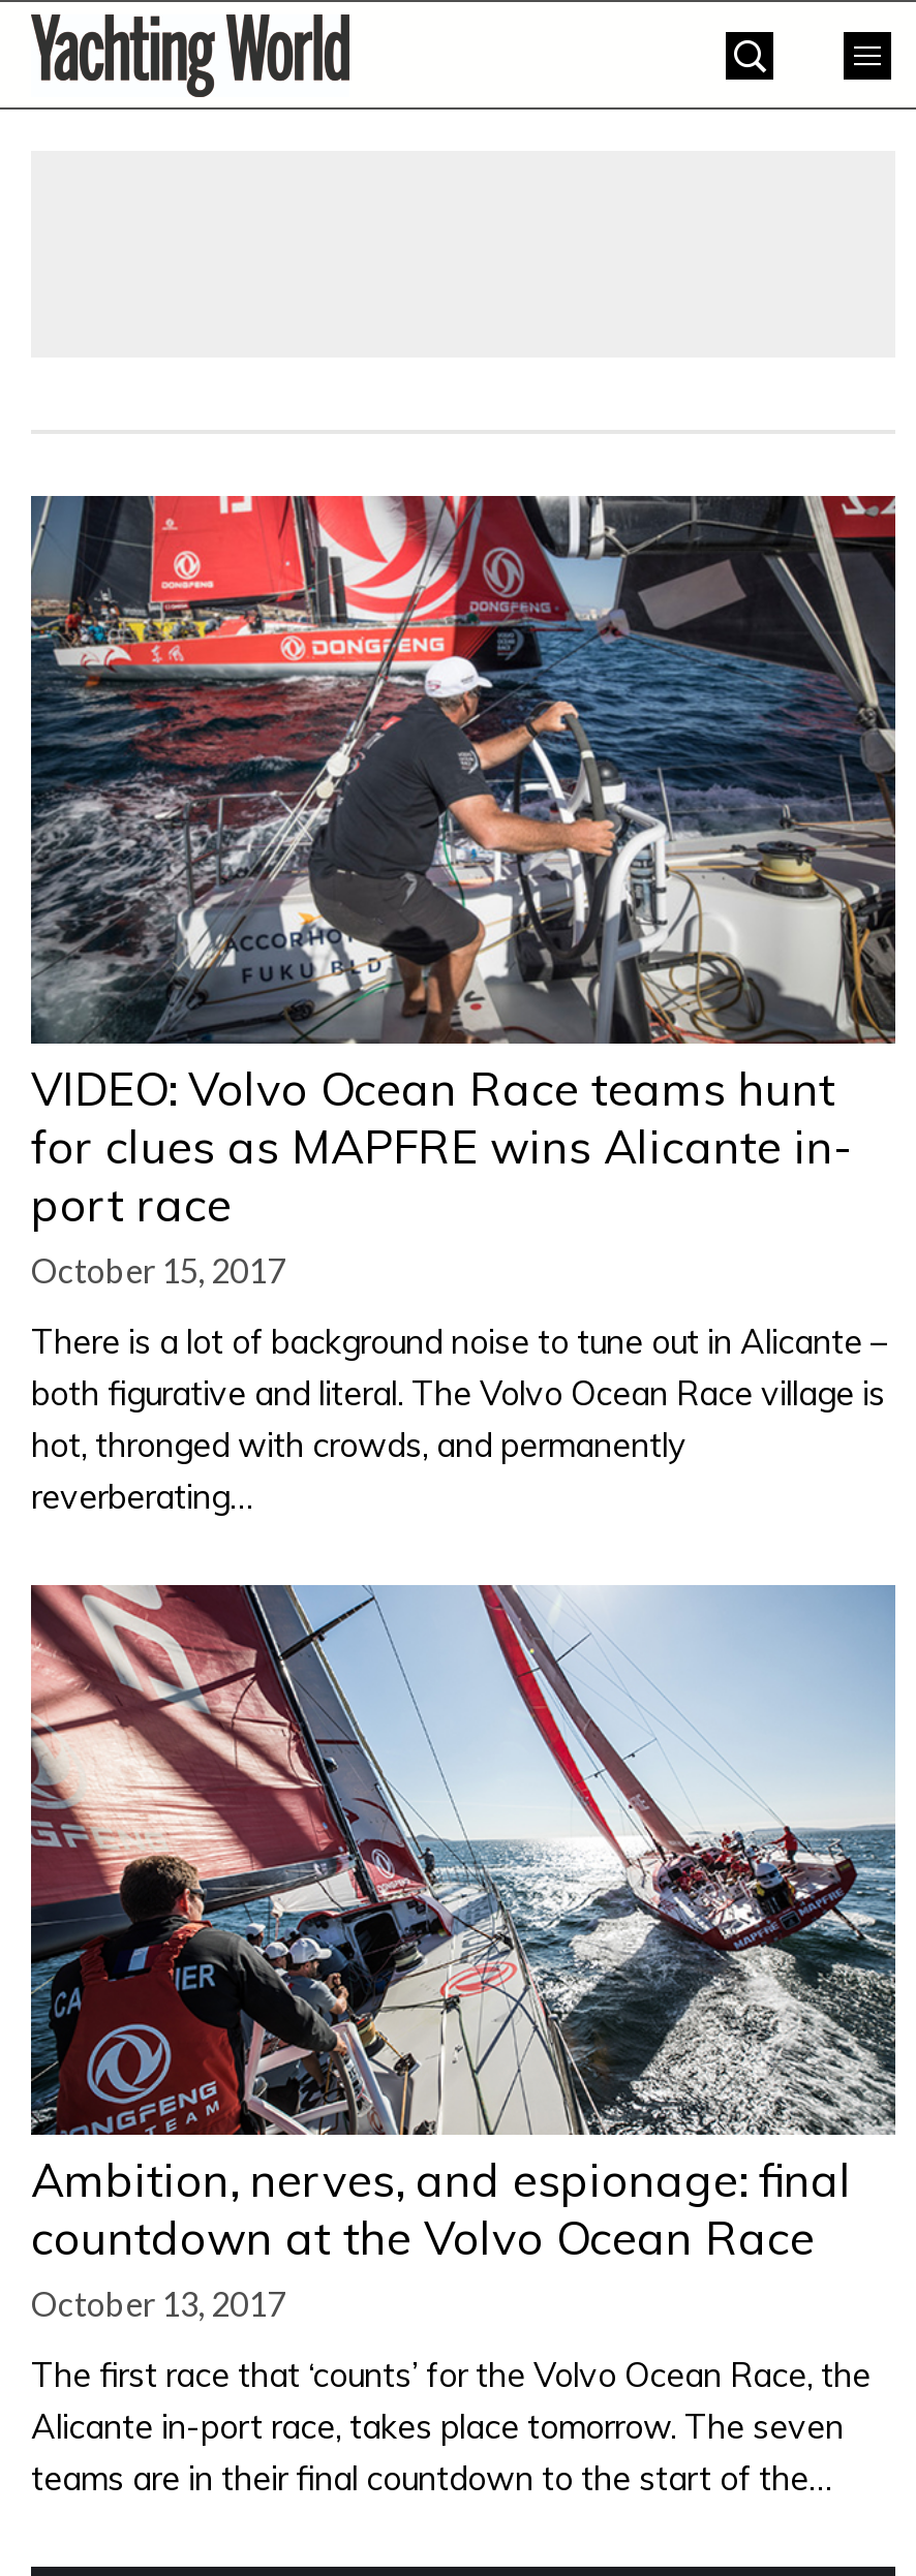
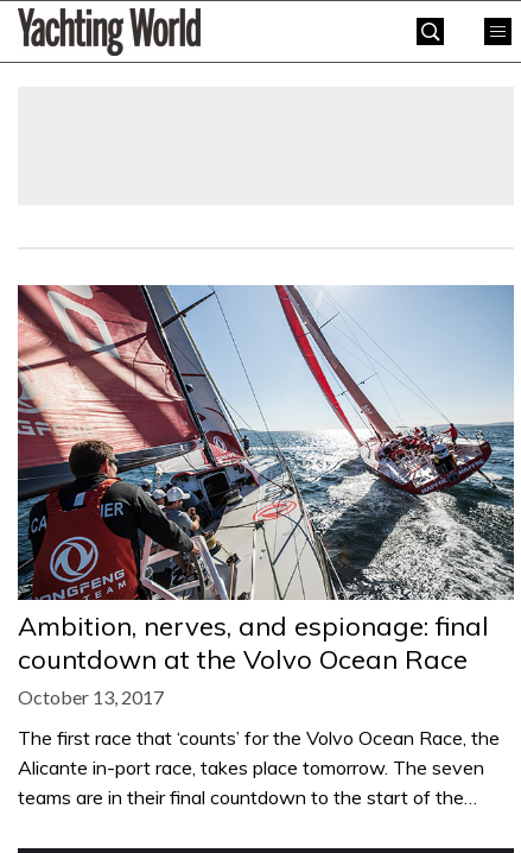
- [image]
- VIDEO: Volvo Ocean Race teams hunt
- for clues as MAPFRE wins Alicante in-
- port race
- October 15, 2017
- There is a lot of background noise to tune out in Alicante –
- both figurative and literal. The Volvo Ocean Race village is
- hot, thronged with crowds, and permanently
- reverberating…
